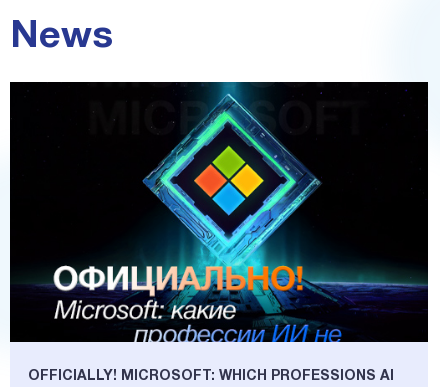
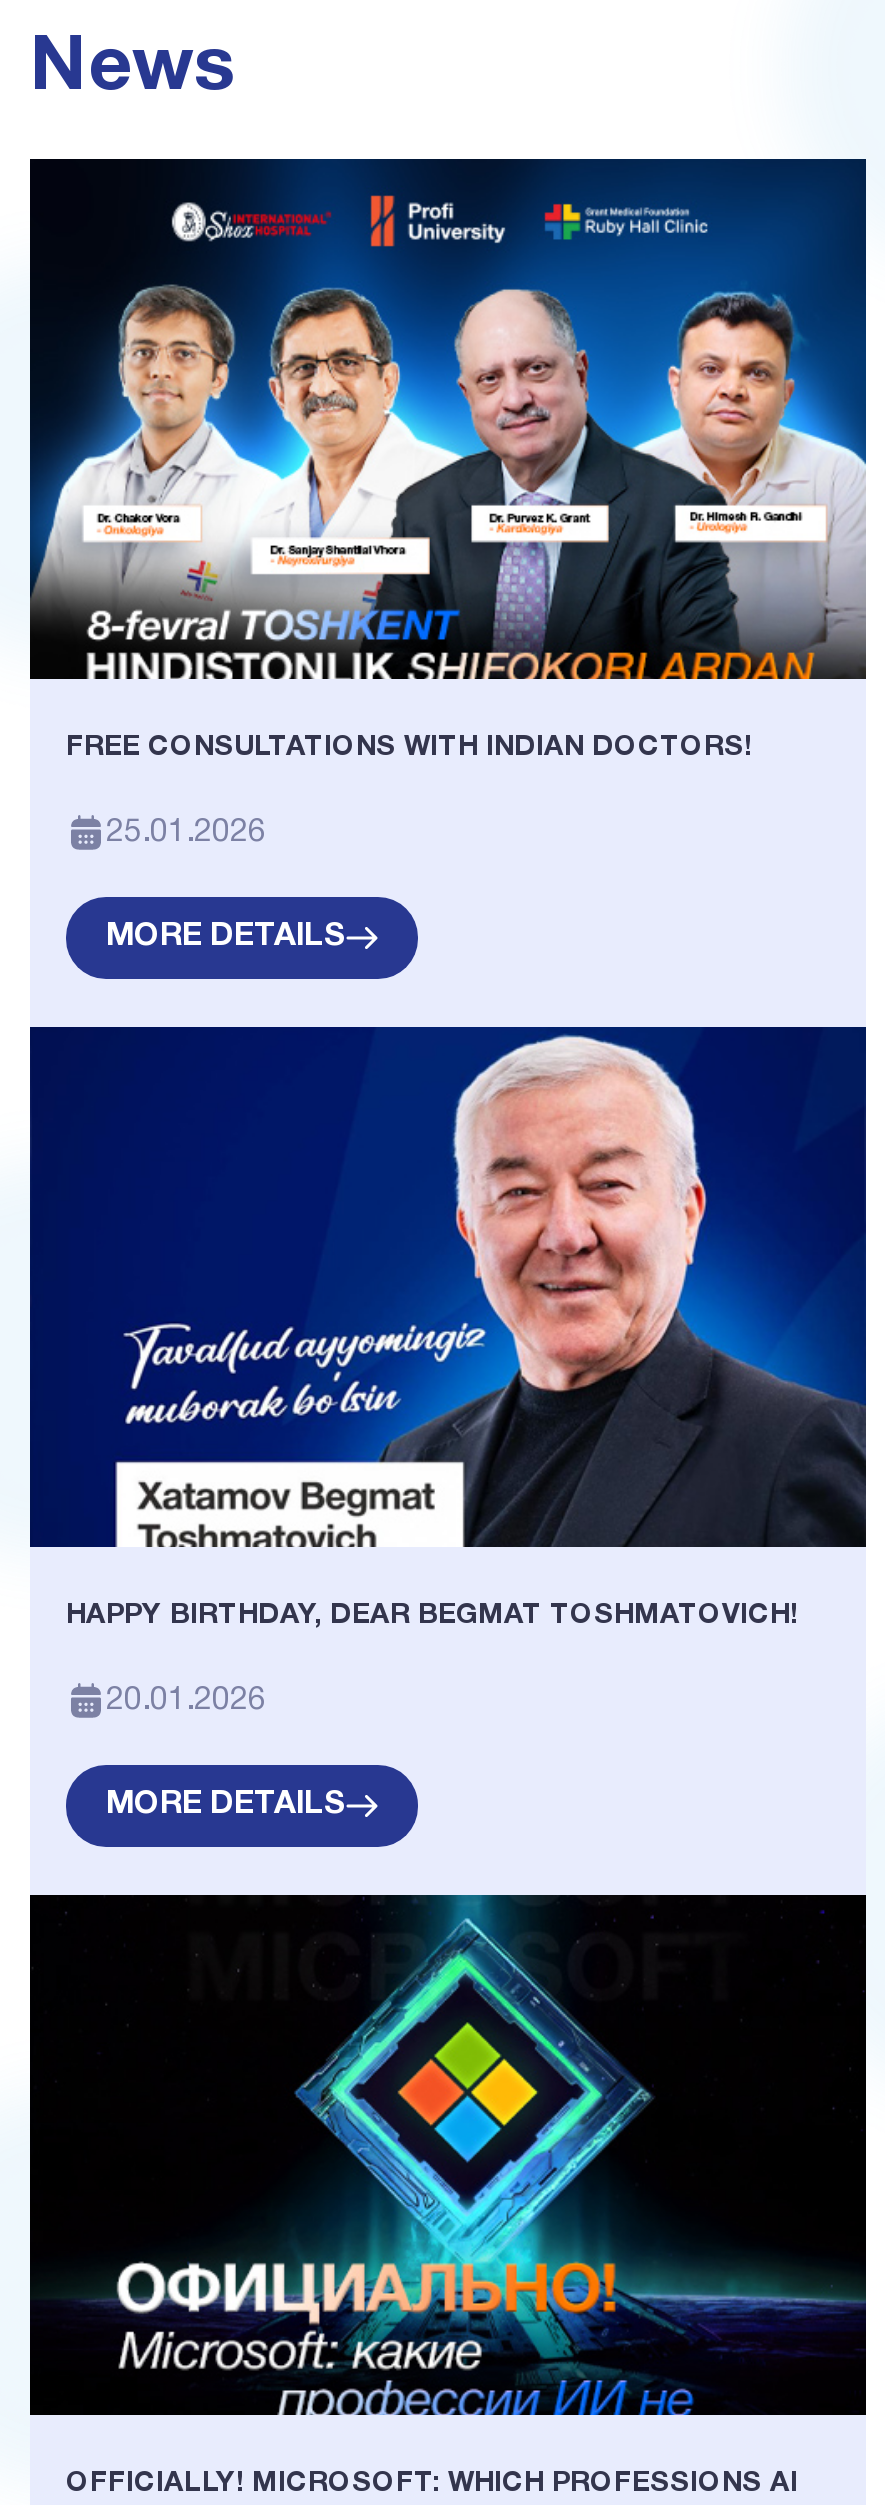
+ [image]
+ FREE CONSULTATIONS WITH INDIAN DOCTORS!
+ 25.01.2026

+ [image]
+ HAPPY BIRTHDAY, DEAR BEGMAT TOSHMATOVICH!
+ 20.01.2026

+ MORE DETAILS

+ MORE DETAILS
